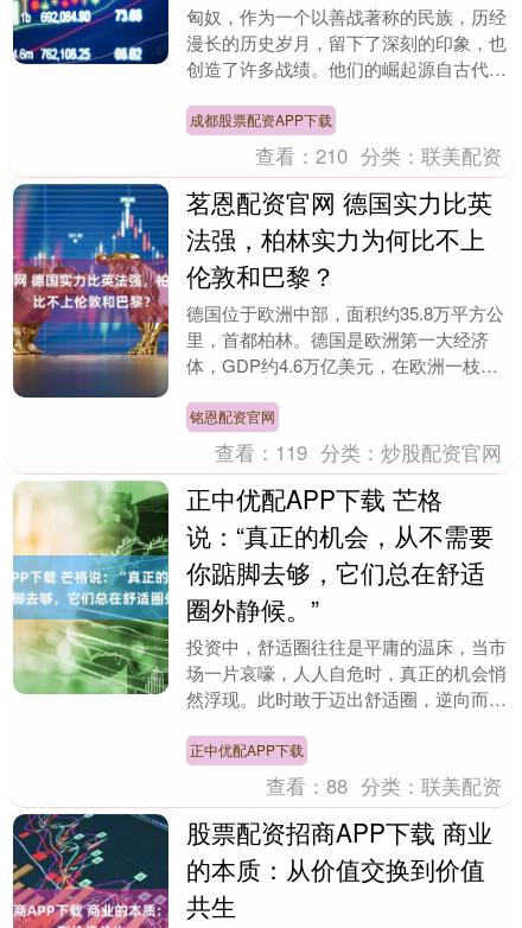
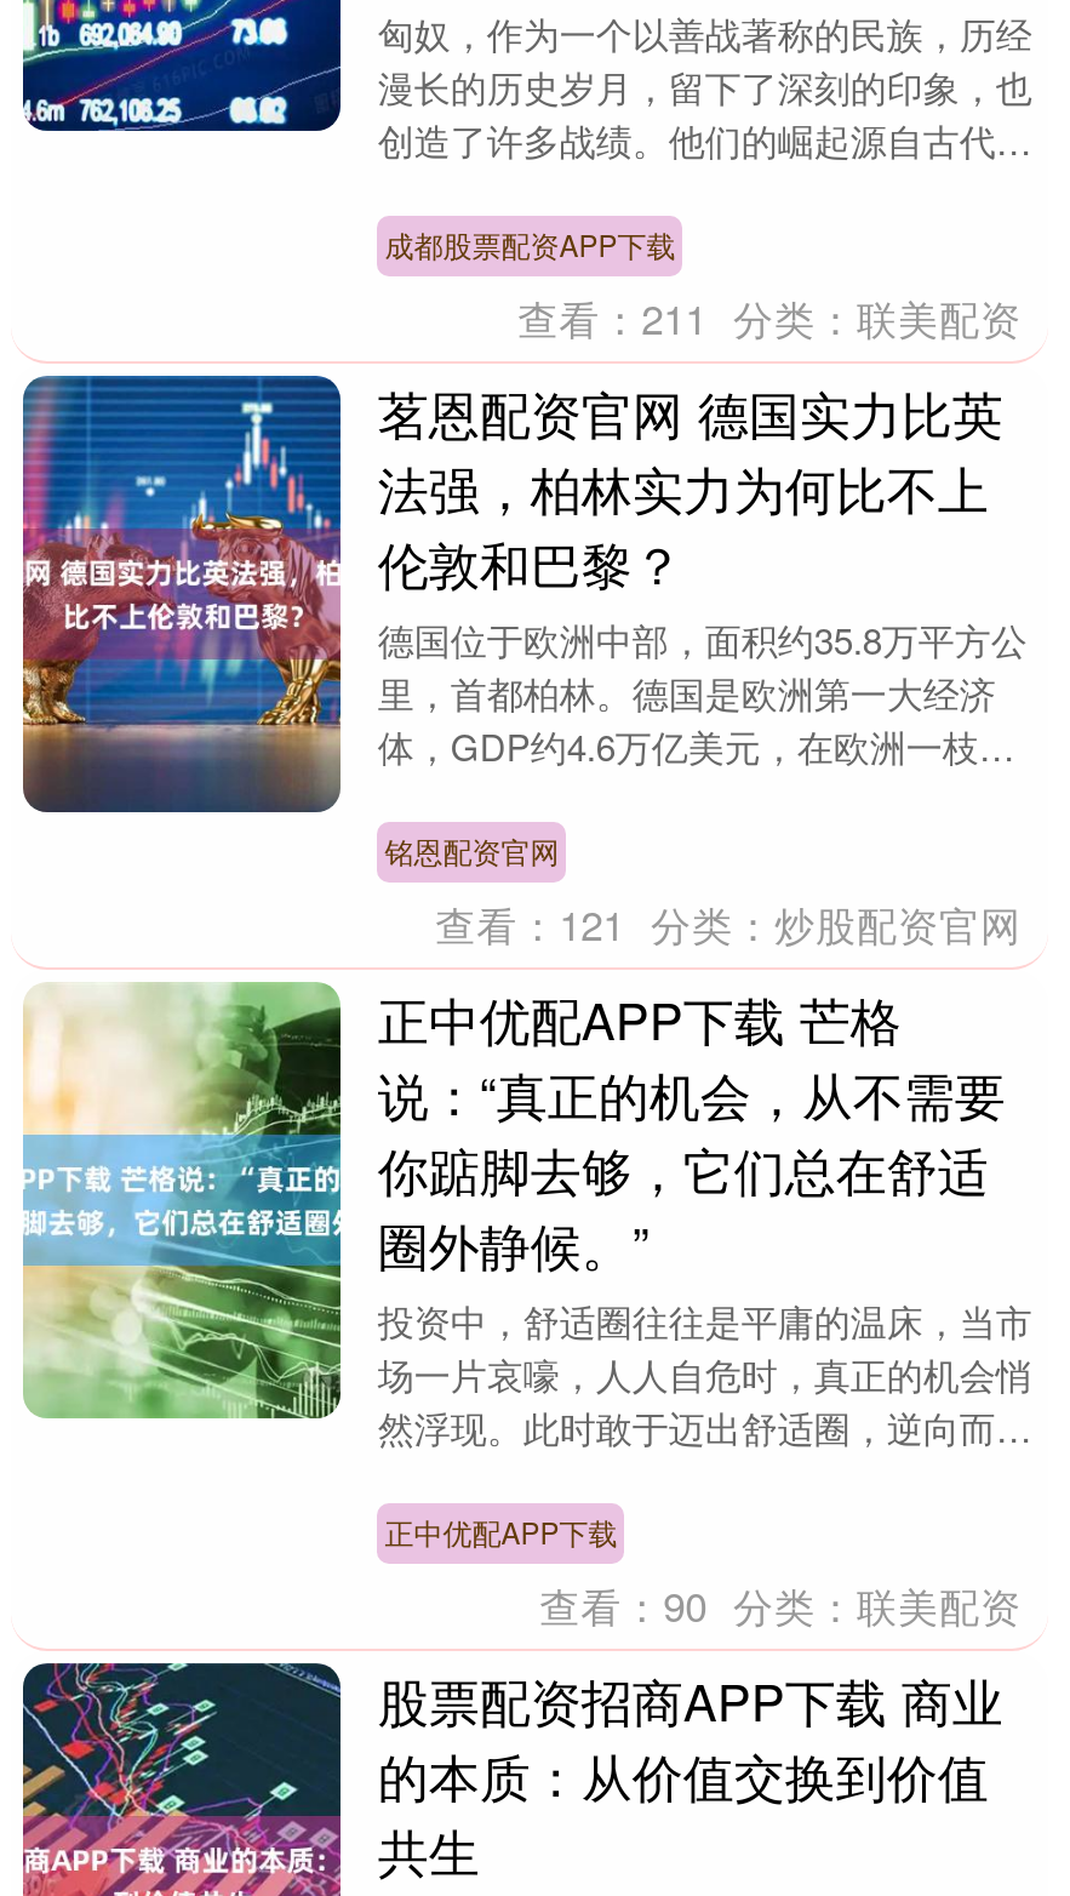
- 查看：210 分类：联美配资
+ 查看：211 分类：联美配资

- 查看：119 分类：炒股配资官网
+ 查看：121 分类：炒股配资官网

- 查看：88 分类：联美配资
+ 查看：90 分类：联美配资
